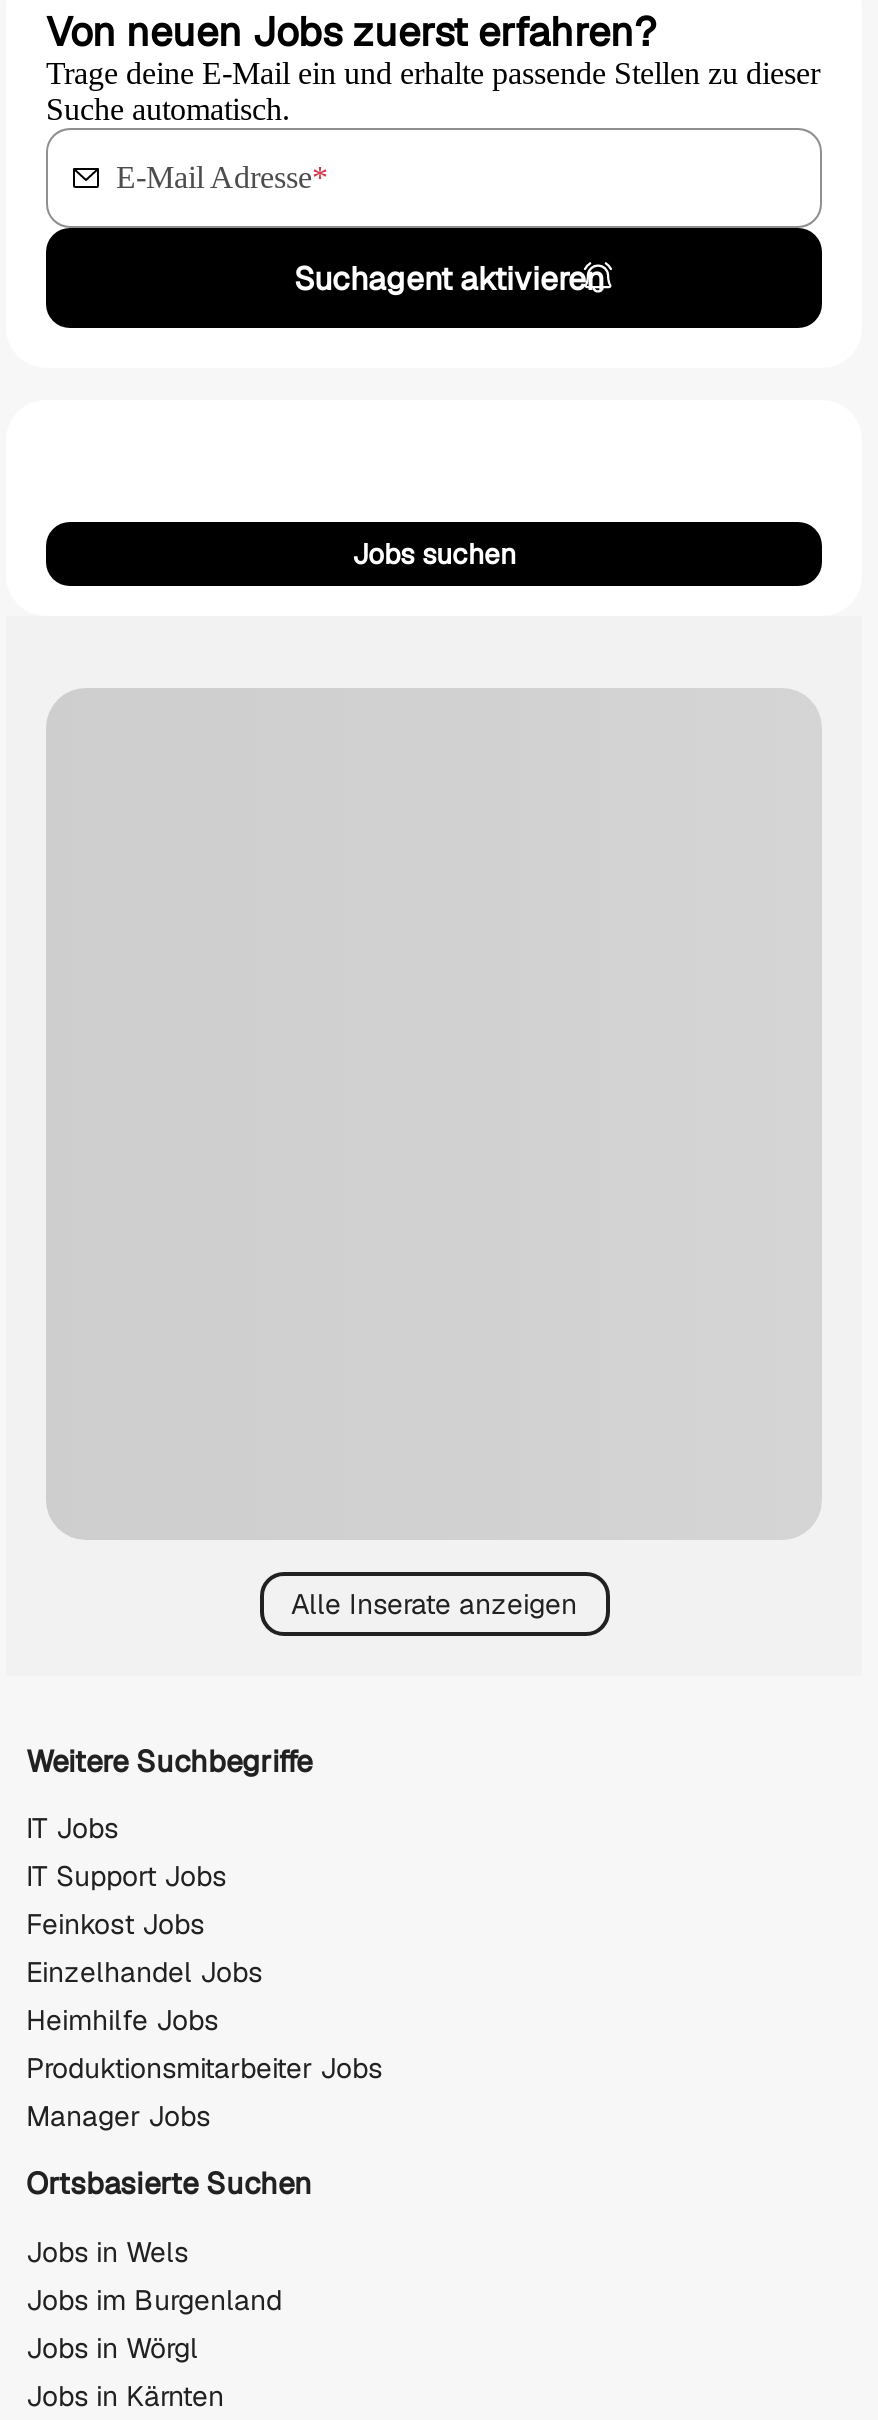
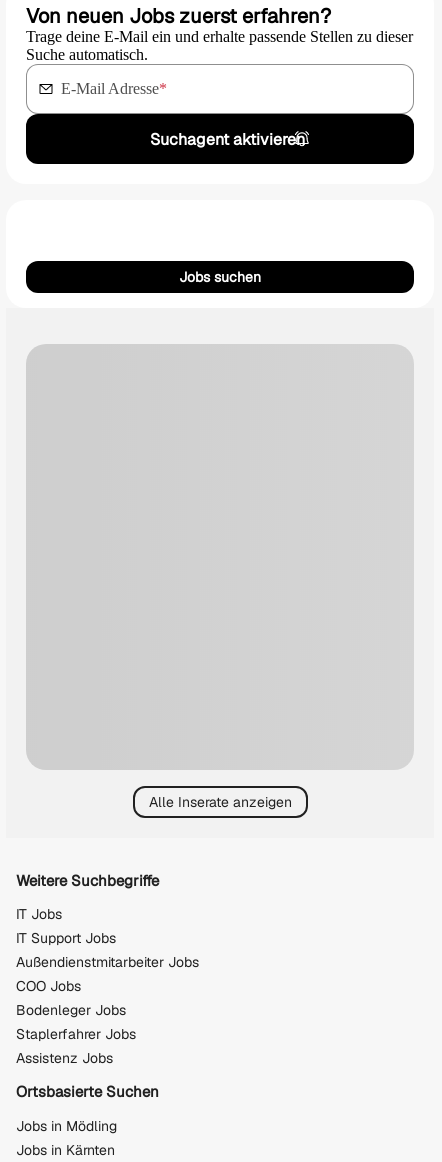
- Feinkost Jobs
+ Außendienstmitarbeiter Jobs

- Einzelhandel Jobs
+ COO Jobs

- Heimhilfe Jobs
+ Bodenleger Jobs

- Produktionsmitarbeiter Jobs
+ Staplerfahrer Jobs

- Manager Jobs
+ Assistenz Jobs

- Jobs in Wels
- Jobs im Burgenland
- Jobs in Wörgl
+ Jobs in Mödling
